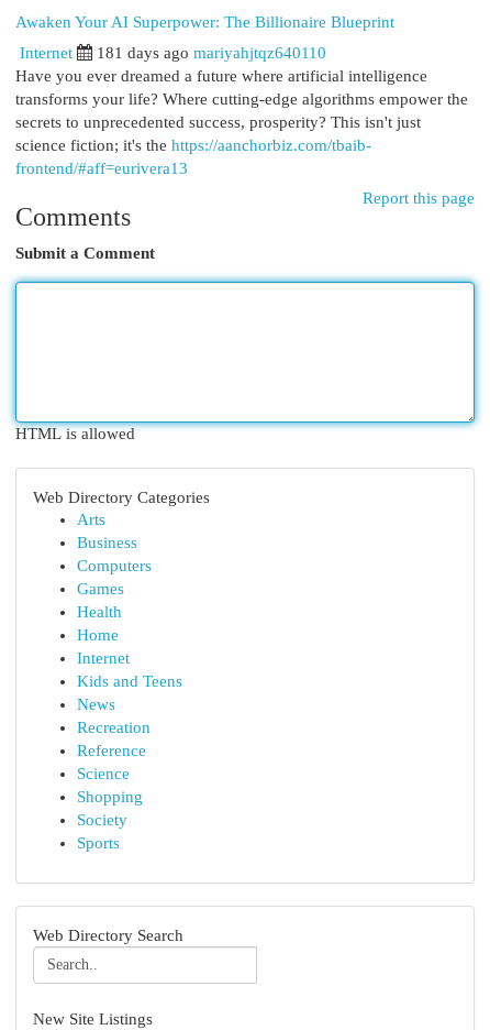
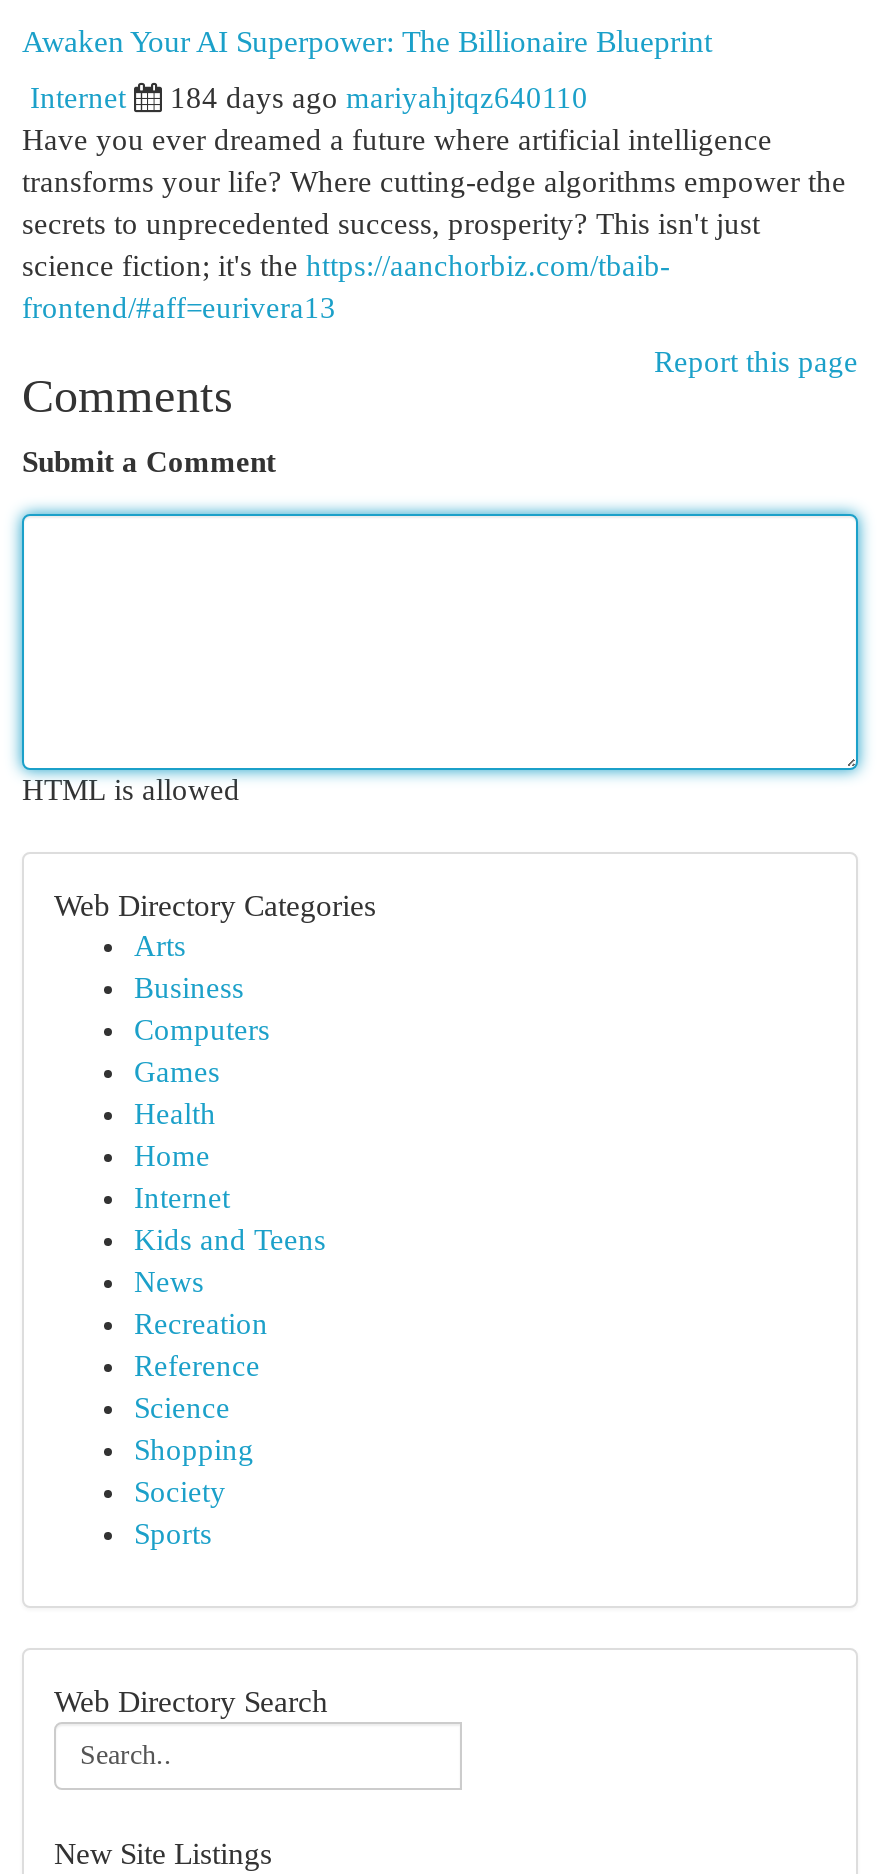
- 181 days ago mariyahjtqz640110
+ 184 days ago mariyahjtqz640110
